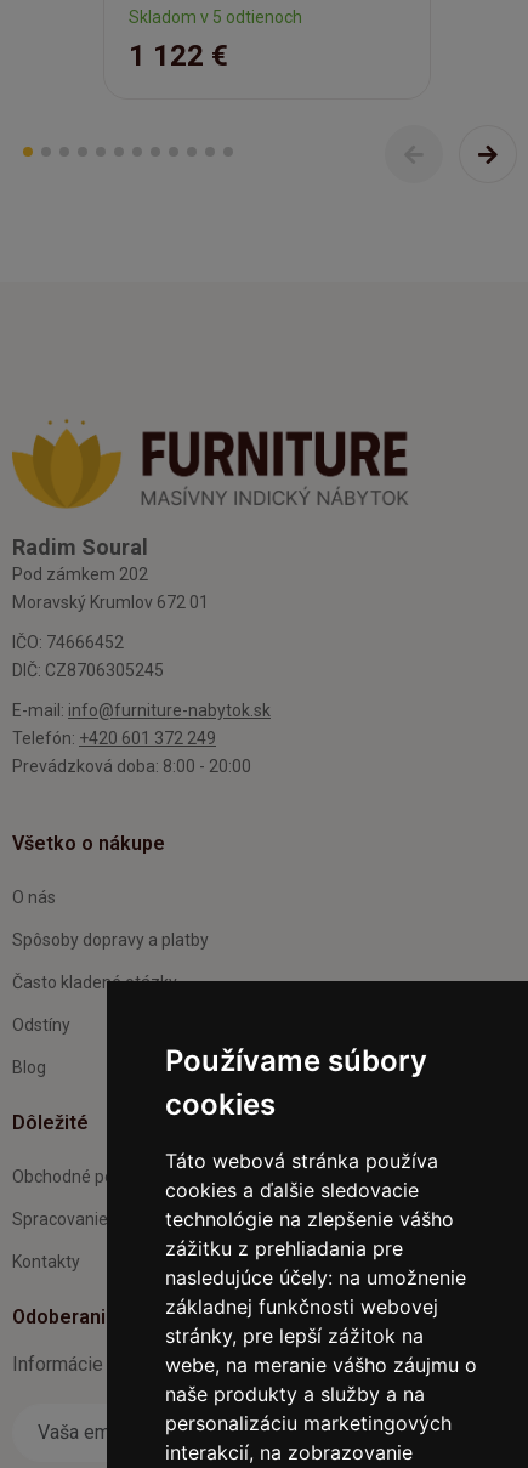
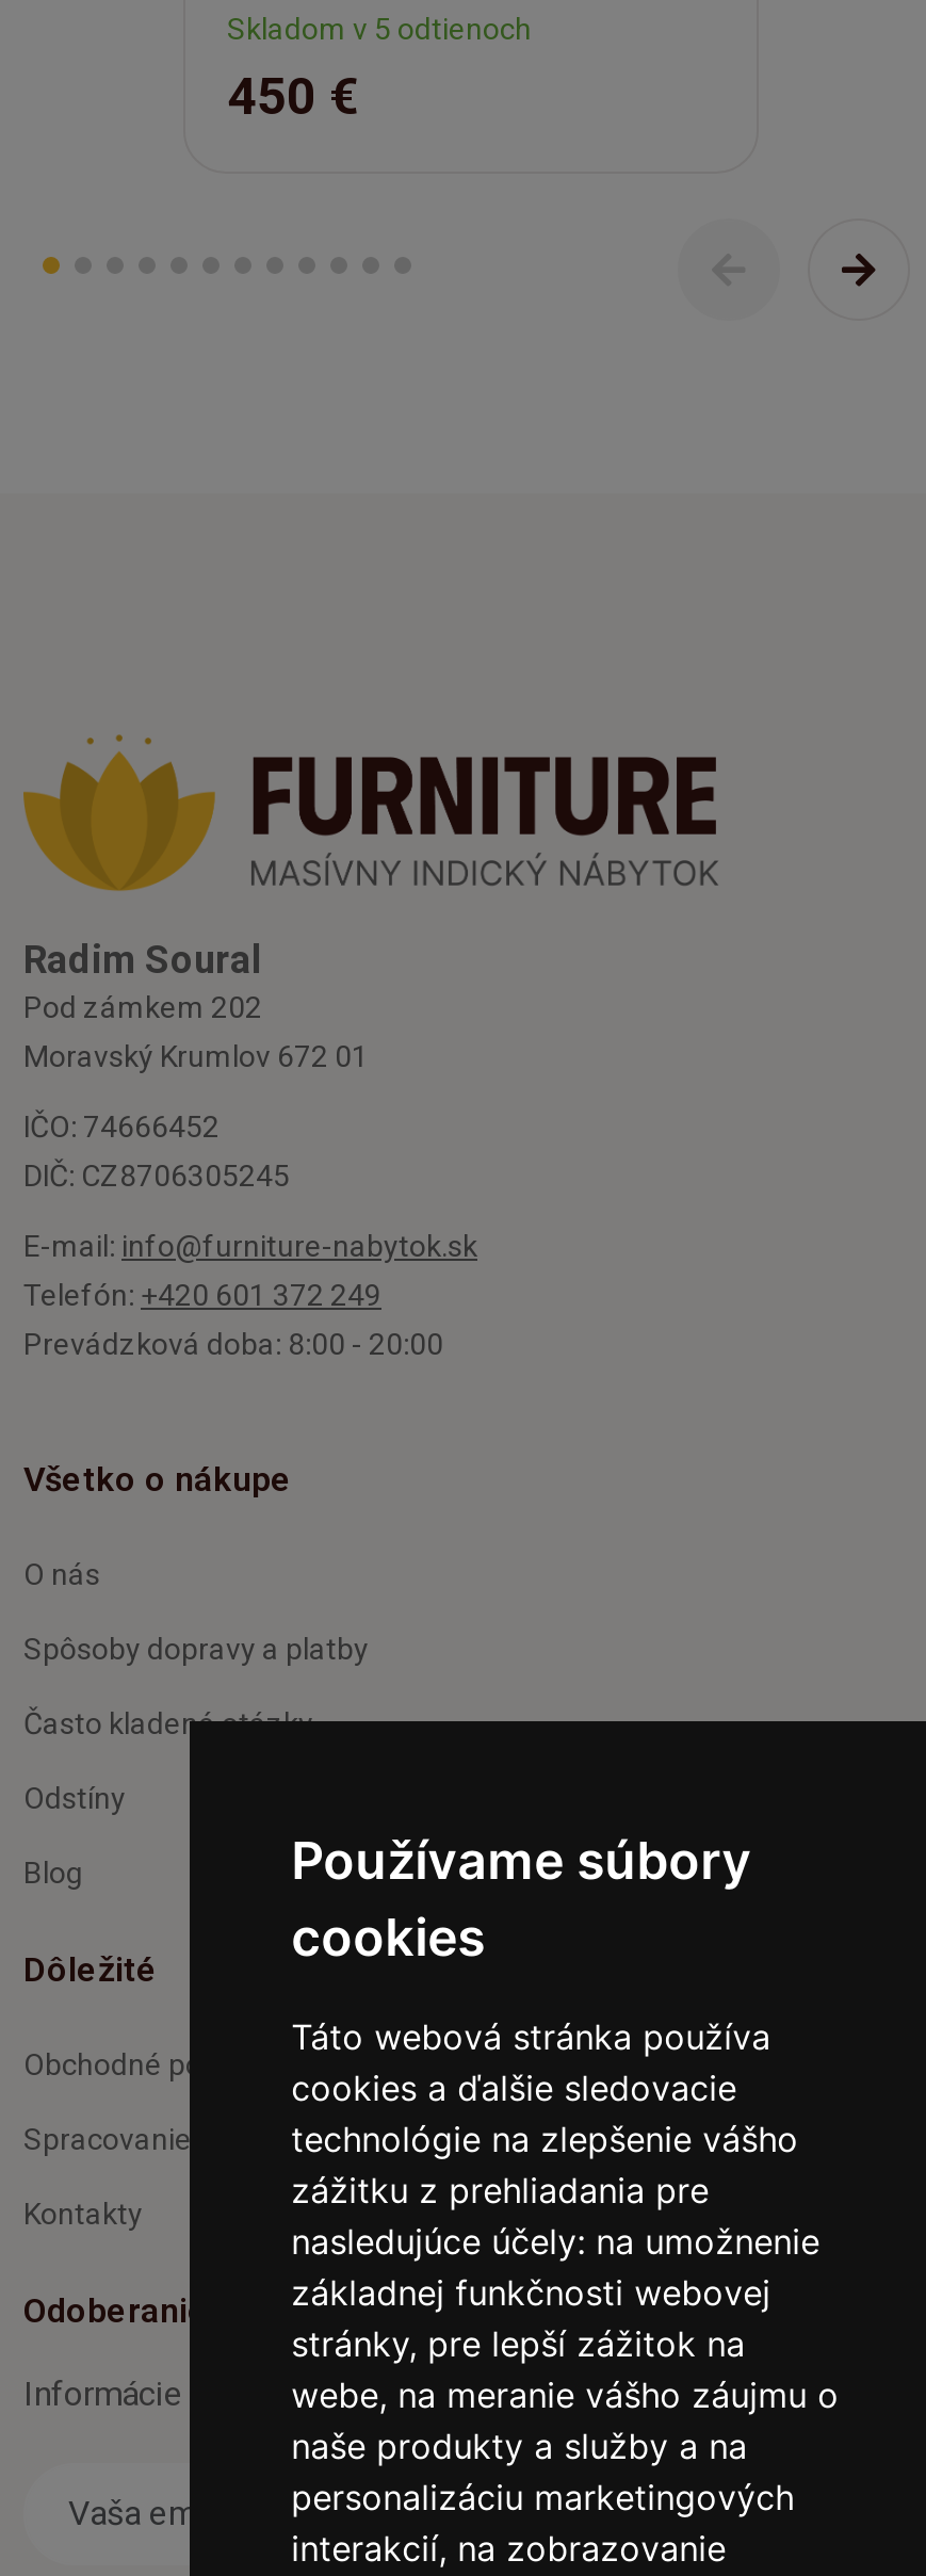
- 1 122 €
+ 450 €
